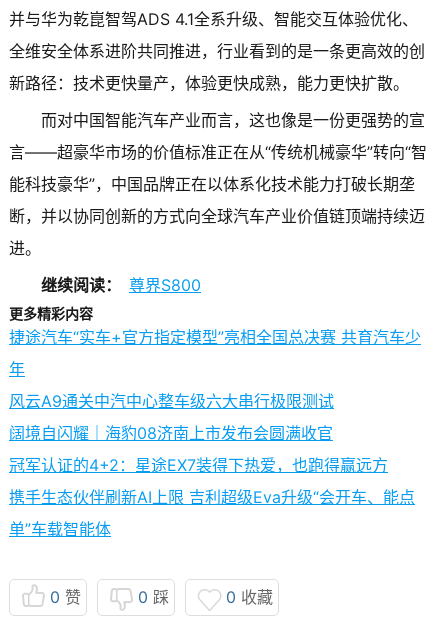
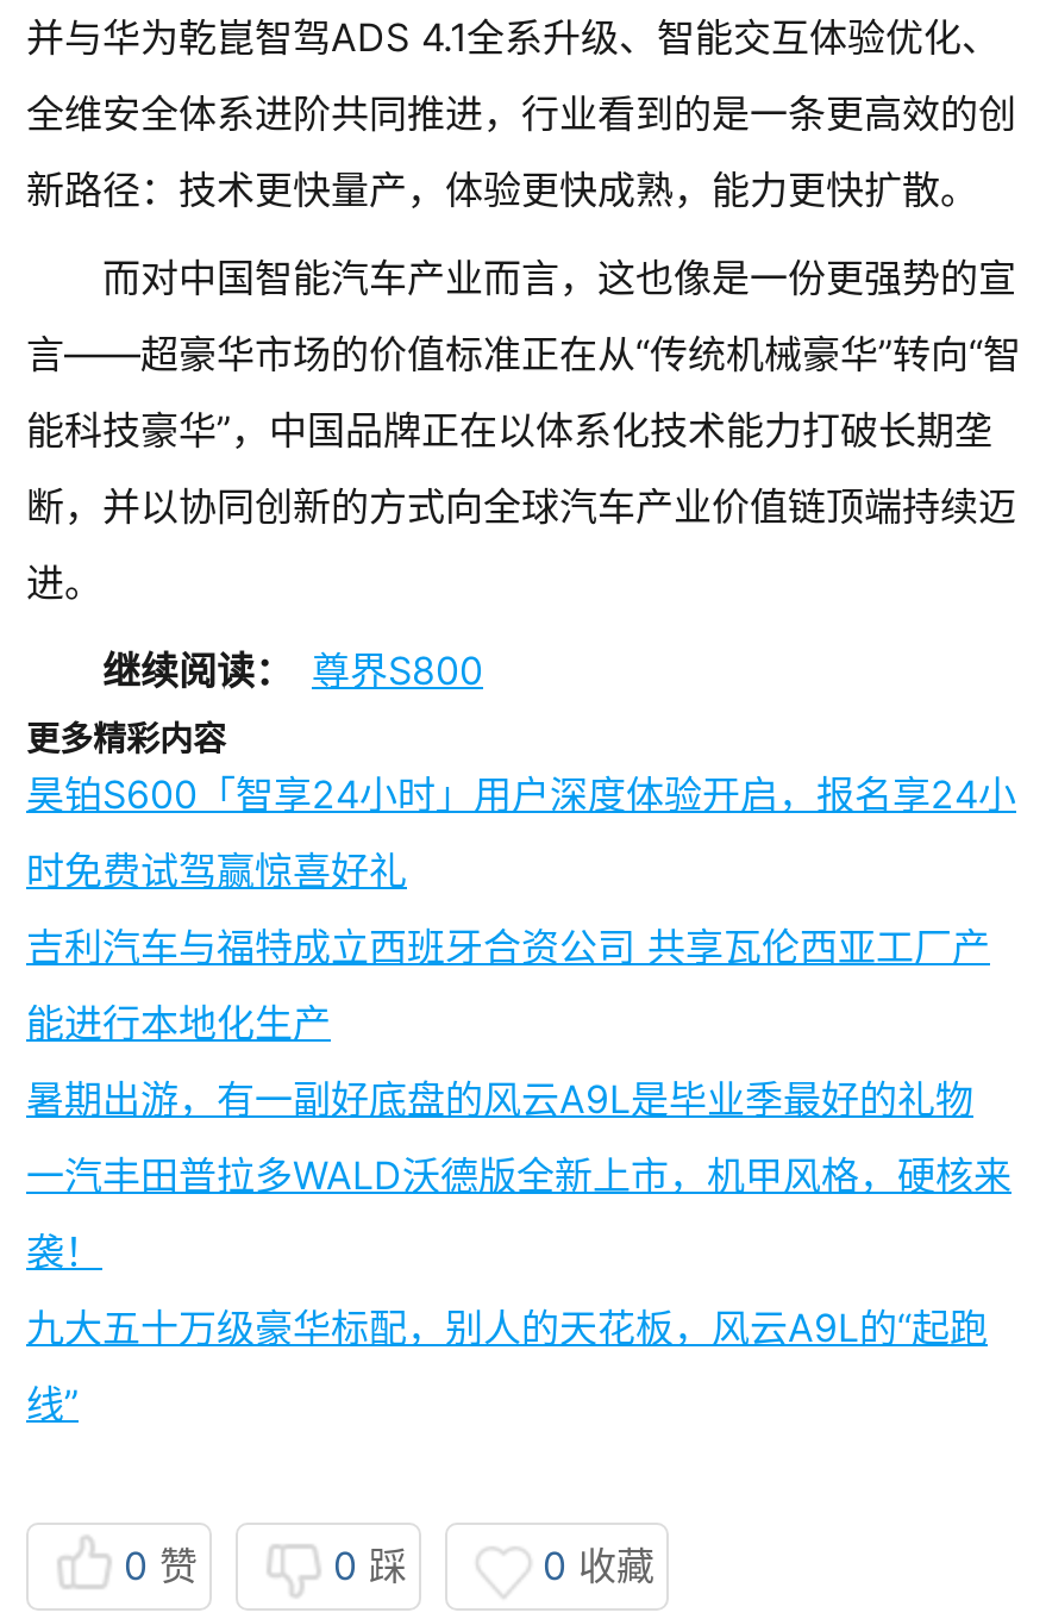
- 捷途汽车“实车+官方指定模型”亮相全国总决赛 共育汽车少
- 年
- 风云A9通关中汽中心整车级六大串行极限测试
- 阔境自闪耀｜海豹08济南上市发布会圆满收官
- 冠军认证的4+2：星途EX7装得下热爱，也跑得赢远方
- 携手生态伙伴刷新AI上限 吉利超级Eva升级“会开车、能点
- 单”车载智能体
+ 昊铂S600「智享24小时」用户深度体验开启，报名享24小
+ 时免费试驾赢惊喜好礼
+ 吉利汽车与福特成立西班牙合资公司 共享瓦伦西亚工厂产
+ 能进行本地化生产
+ 暑期出游，有一副好底盘的风云A9L是毕业季最好的礼物
+ 一汽丰田普拉多WALD沃德版全新上市，机甲风格，硬核来
+ 袭！
+ 九大五十万级豪华标配，别人的天花板，风云A9L的“起跑
+ 线”
